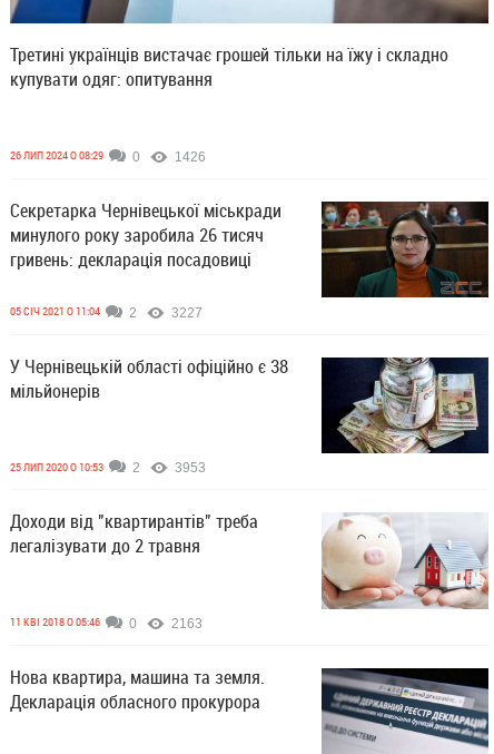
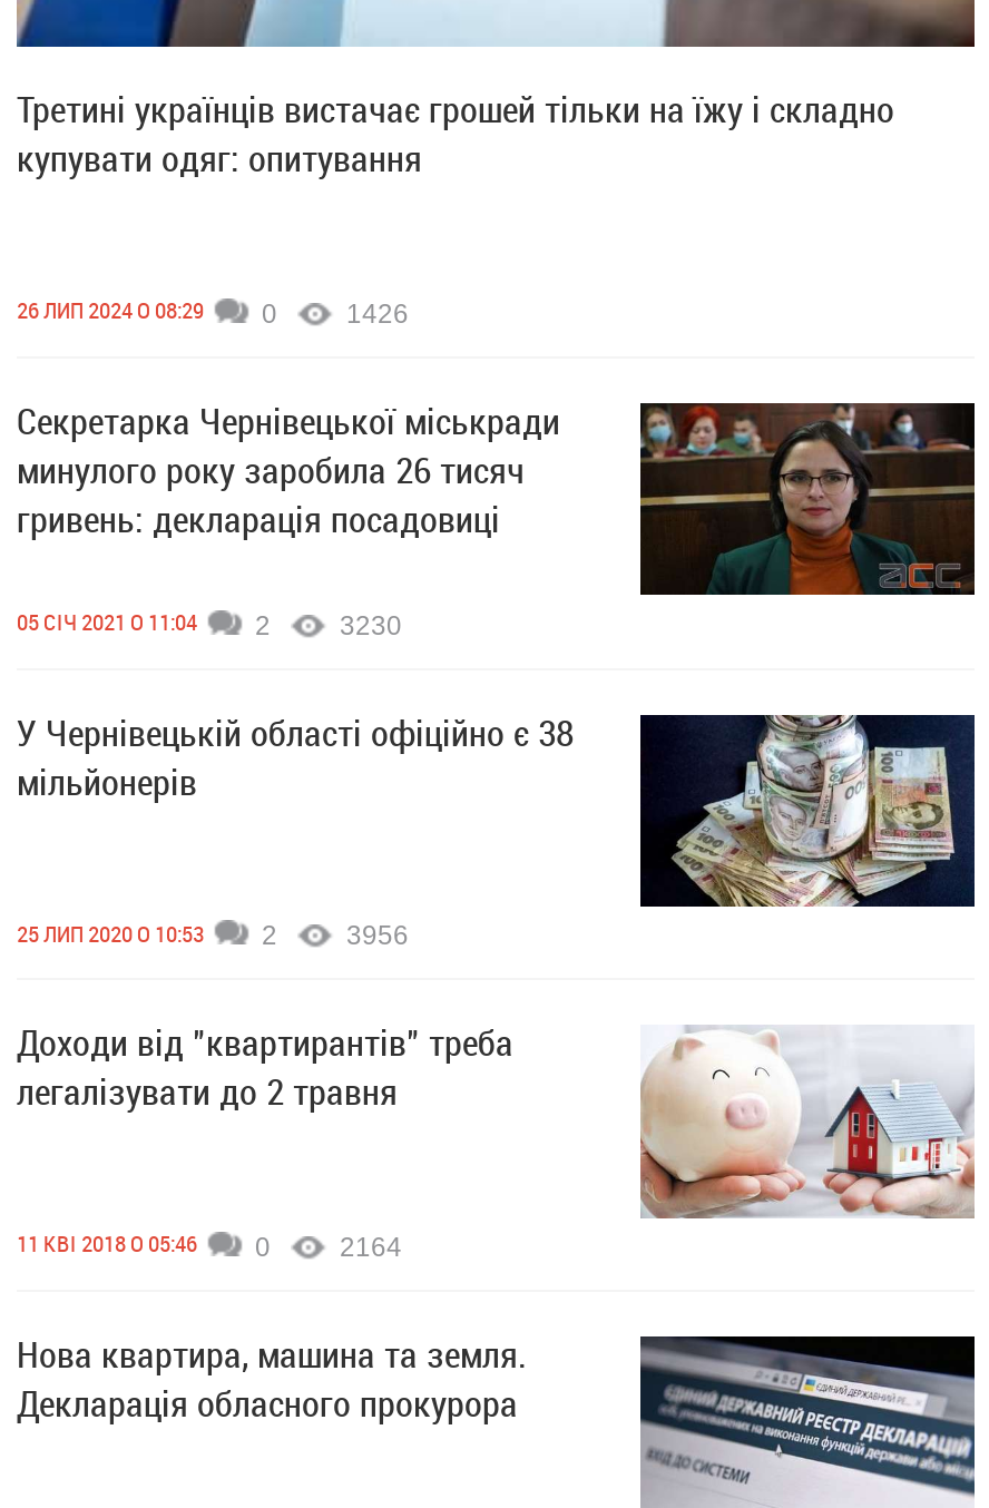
- 3227
+ 3230

- 3953
+ 3956

- 2163
+ 2164
